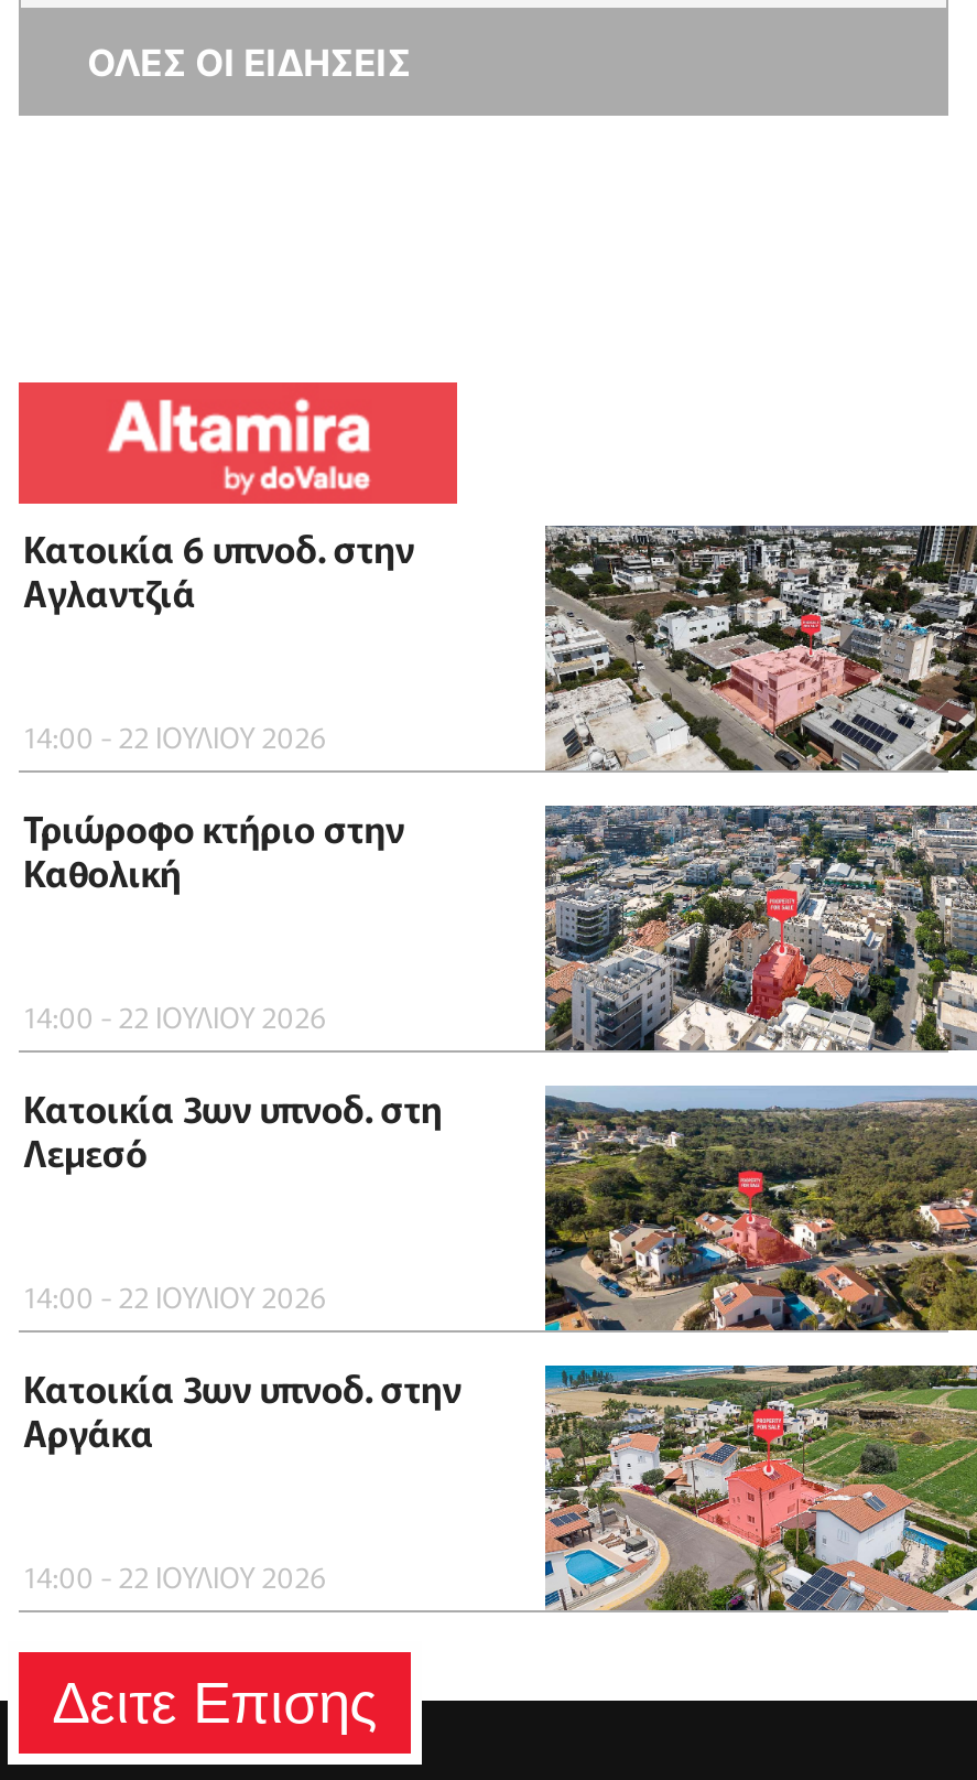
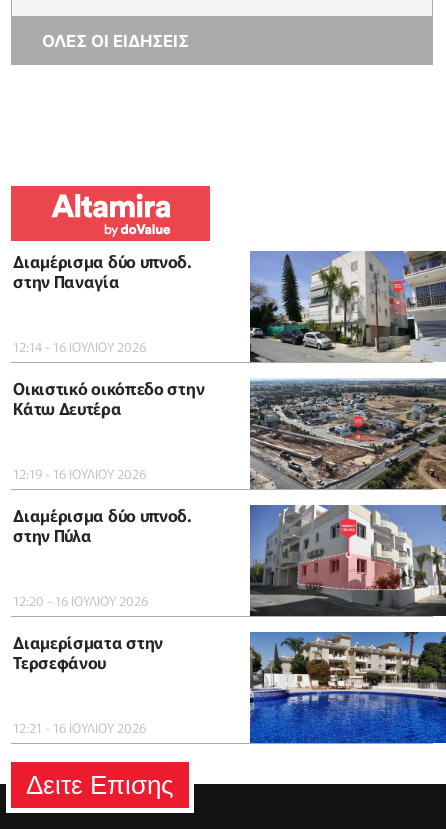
- Κατοικία 6 υπνοδ. στην
- Αγλαντζιά
+ Διαμέρισμα δύο υπνοδ.
+ στην Παναγία

- [image]
+ [image]

- 14:00 - 22 ΙΟΥΛΙΟΥ 2026
+ 12:14 - 16 ΙΟΥΛΙΟΥ 2026

- Τριώροφο κτήριο στην
- Καθολική
+ Οικιστικό οικόπεδο στην
+ Κάτω Δευτέρα

- [image]
+ [image]

- 14:00 - 22 ΙΟΥΛΙΟΥ 2026
+ 12:19 - 16 ΙΟΥΛΙΟΥ 2026

- Κατοικία 3ων υπνοδ. στη
- Λεμεσό
+ Διαμέρισμα δύο υπνοδ.
+ στην Πύλα

- [image]
+ [image]

- 14:00 - 22 ΙΟΥΛΙΟΥ 2026
+ 12:20 - 16 ΙΟΥΛΙΟΥ 2026

- Κατοικία 3ων υπνοδ. στην
- Αργάκα
+ Διαμερίσματα στην
+ Τερσεφάνου

- [image]
+ [image]

- 14:00 - 22 ΙΟΥΛΙΟΥ 2026
+ 12:21 - 16 ΙΟΥΛΙΟΥ 2026
